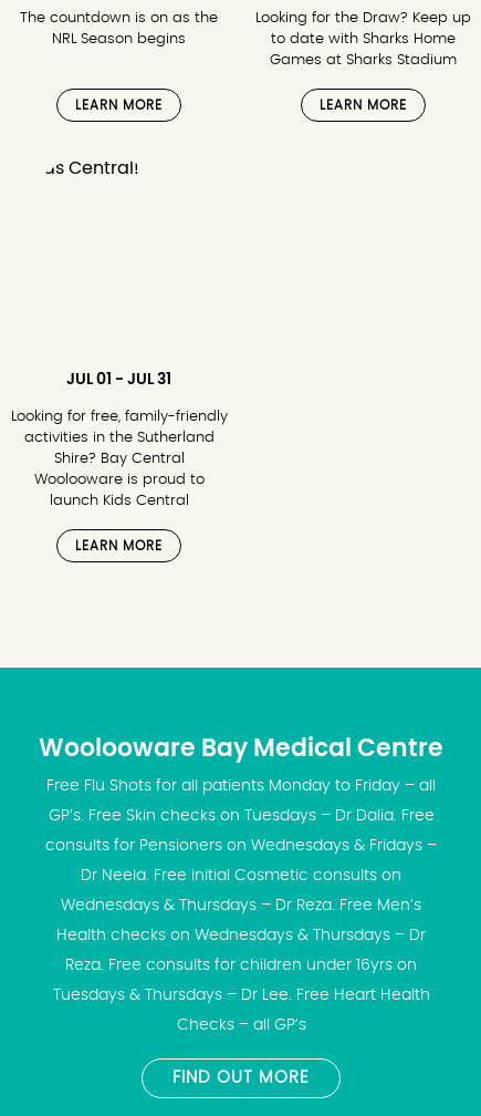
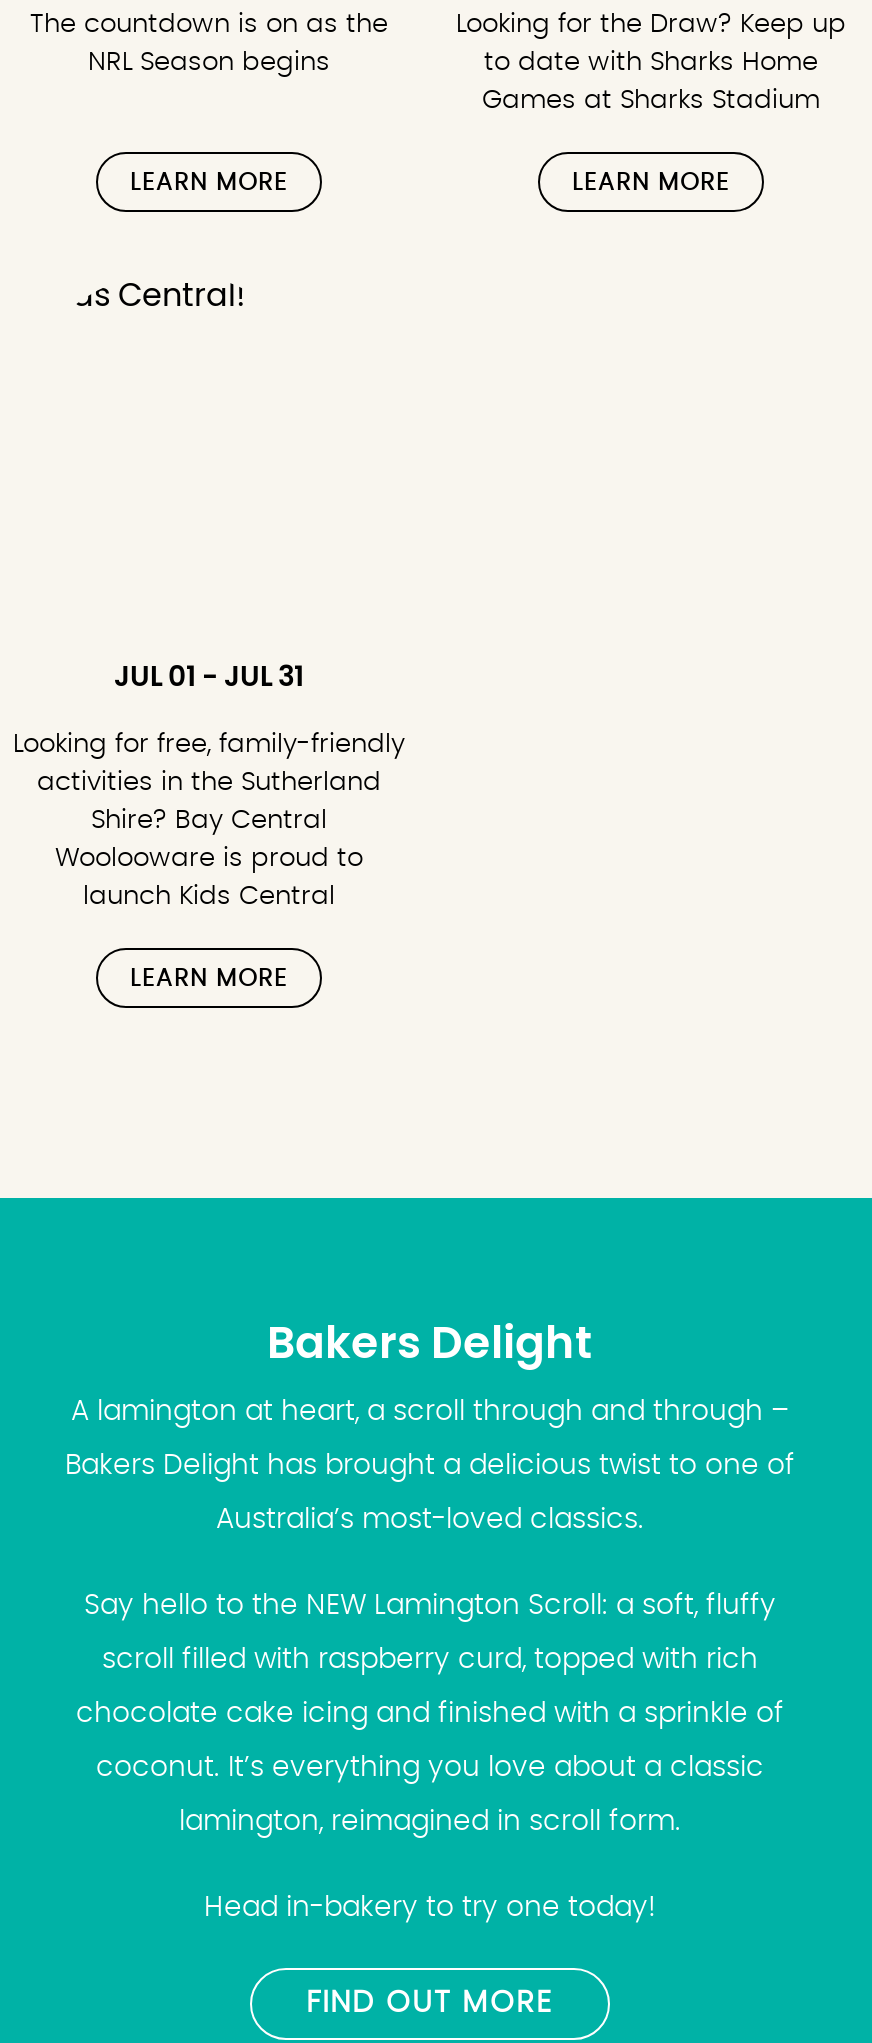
- Woolooware Bay Medical Centre
+ Bakers Delight

- Free Flu Shots for all patients Monday to Friday – all
+ A lamington at heart, a scroll through and through –

- GP’s. Free Skin checks on Tuesdays – Dr Dalia. Free
+ Bakers Delight has brought a delicious twist to one of

- consults for Pensioners on Wednesdays & Fridays –
+ Australia’s most-loved classics.

- Dr Neela. Free initial Cosmetic consults on
+ Say hello to the NEW Lamington Scroll: a soft, fluffy

- Wednesdays & Thursdays – Dr Reza. Free Men’s
+ scroll filled with raspberry curd, topped with rich

- Health checks on Wednesdays & Thursdays – Dr
+ chocolate cake icing and finished with a sprinkle of

- Reza. Free consults for children under 16yrs on
+ coconut. It’s everything you love about a classic

- Tuesdays & Thursdays – Dr Lee. Free Heart Health
+ lamington, reimagined in scroll form.

- Checks – all GP’s
+ Head in-bakery to try one today!
